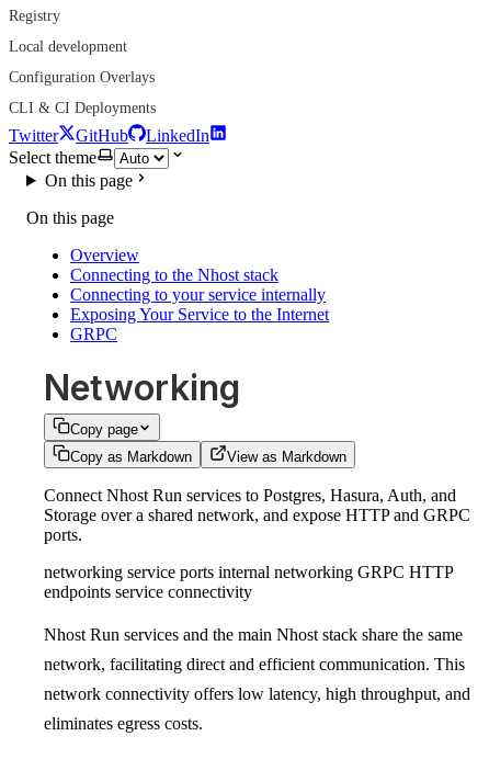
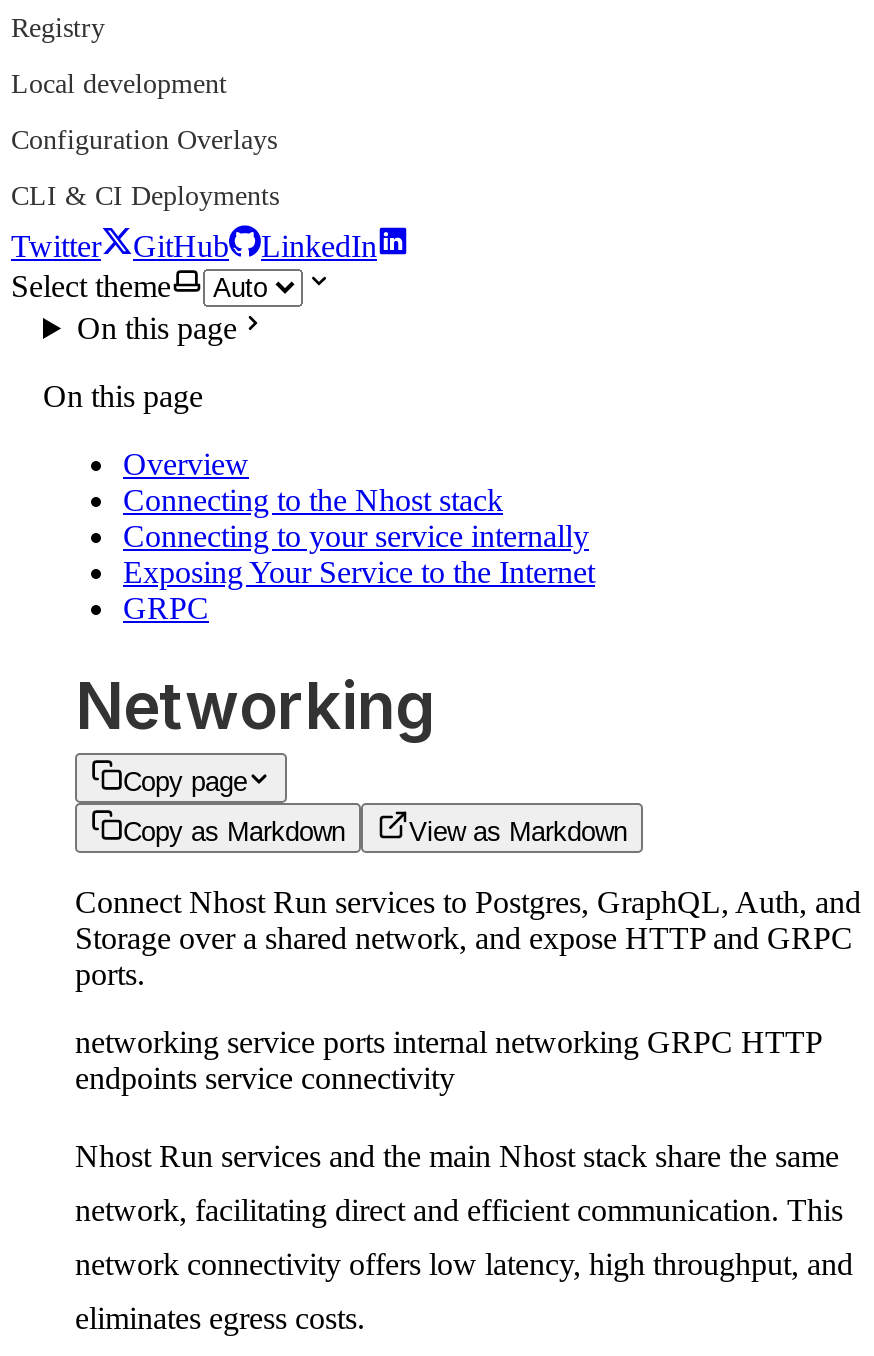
- Connect Nhost Run services to Postgres, Hasura, Auth, and
+ Connect Nhost Run services to Postgres, GraphQL, Auth, and
